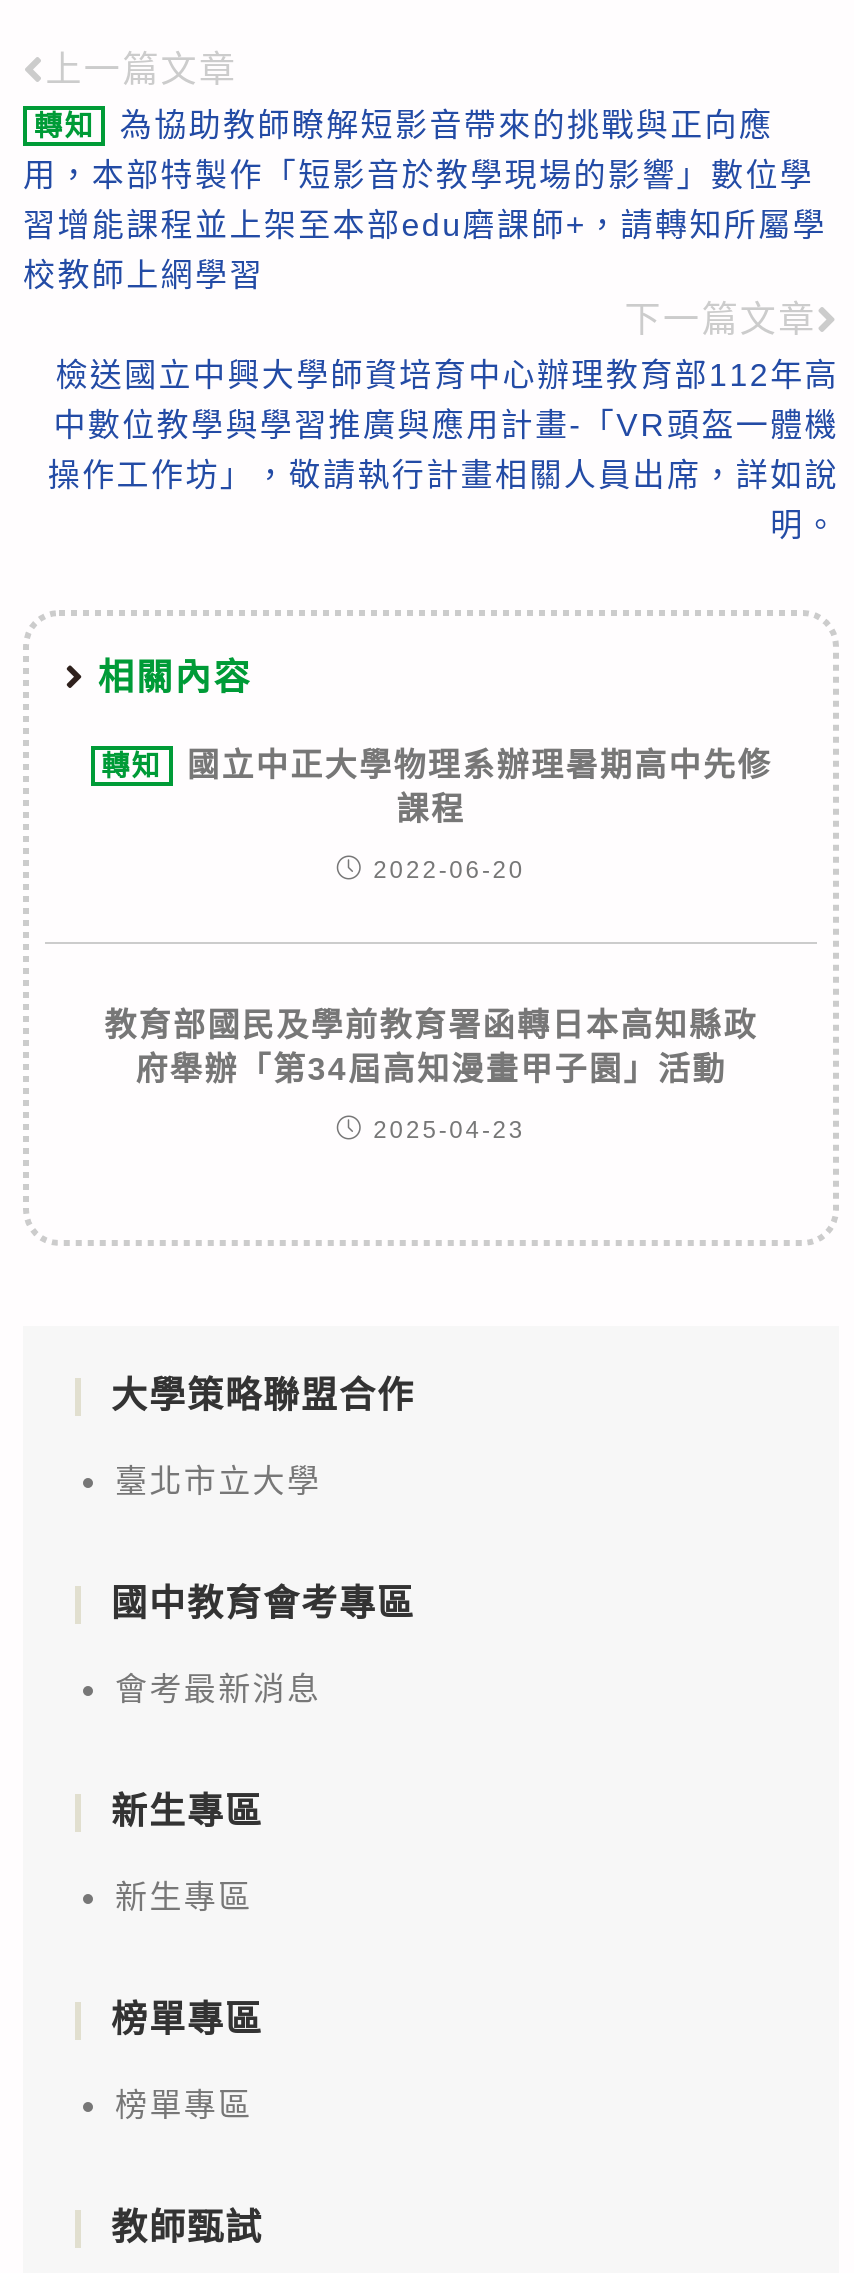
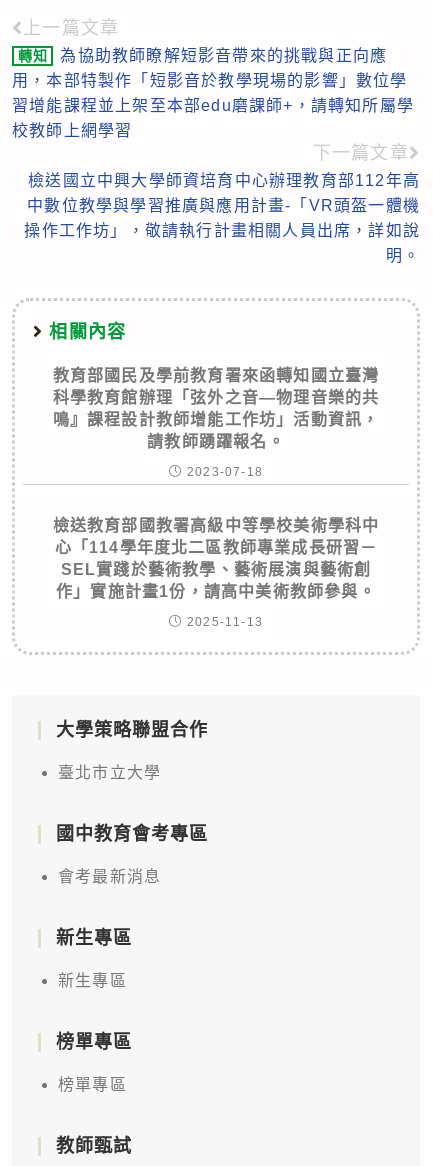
- 轉知
- 國立中正大學物理系辦理暑期高中先修
- 課程
+ 教育部國民及學前教育署來函轉知國立臺灣
+ 科學教育館辦理「弦外之音—物理音樂的共
+ 鳴』課程設計教師增能工作坊」活動資訊，
+ 請教師踴躍報名。

- 2022-06-20
+ 2023-07-18

- 教育部國民及學前教育署函轉日本高知縣政
- 府舉辦「第34屆高知漫畫甲子園」活動
+ 檢送教育部國教署高級中等學校美術學科中
+ 心「114學年度北二區教師專業成長研習－
+ SEL實踐於藝術教學、藝術展演與藝術創
+ 作」實施計畫1份，請高中美術教師參與。

- 2025-04-23
+ 2025-11-13
